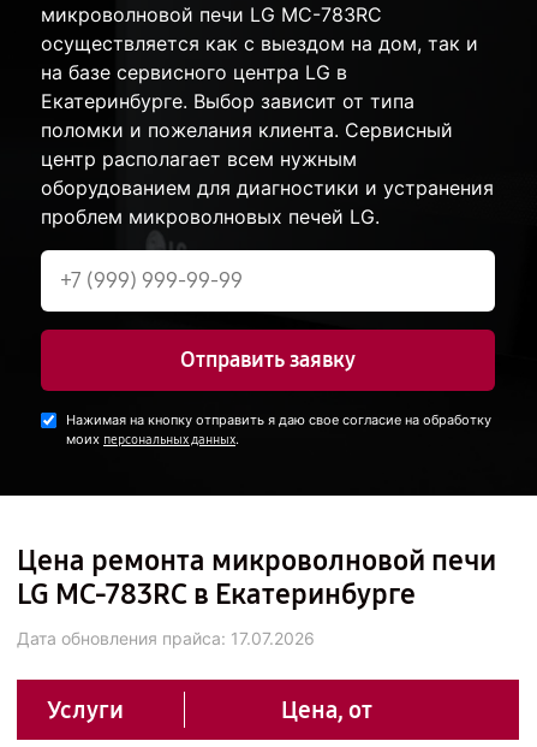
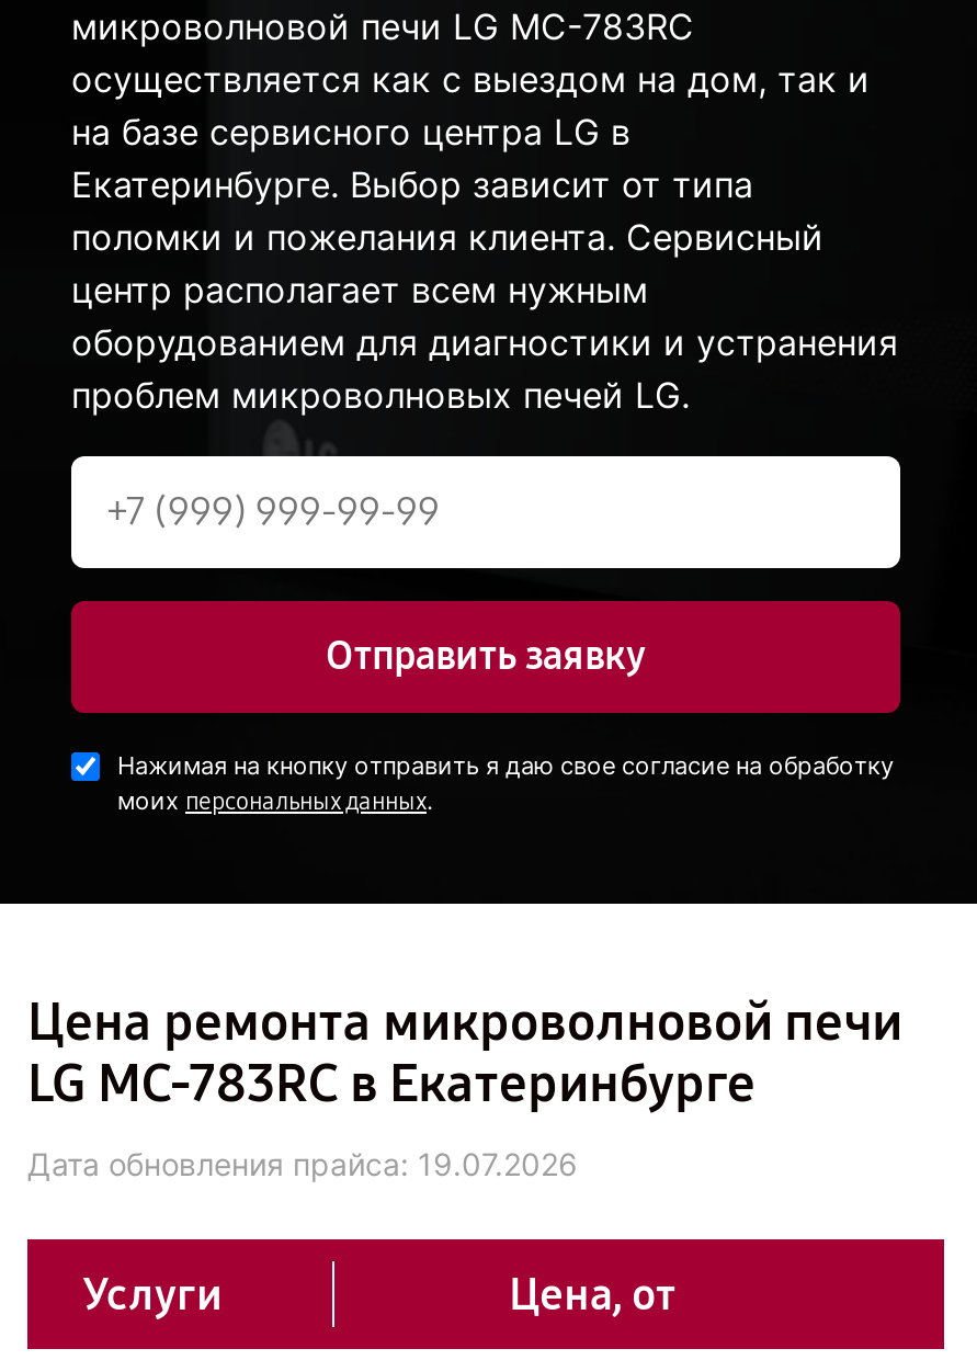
- Дата обновления прайса: 17.07.2026
+ Дата обновления прайса: 19.07.2026
